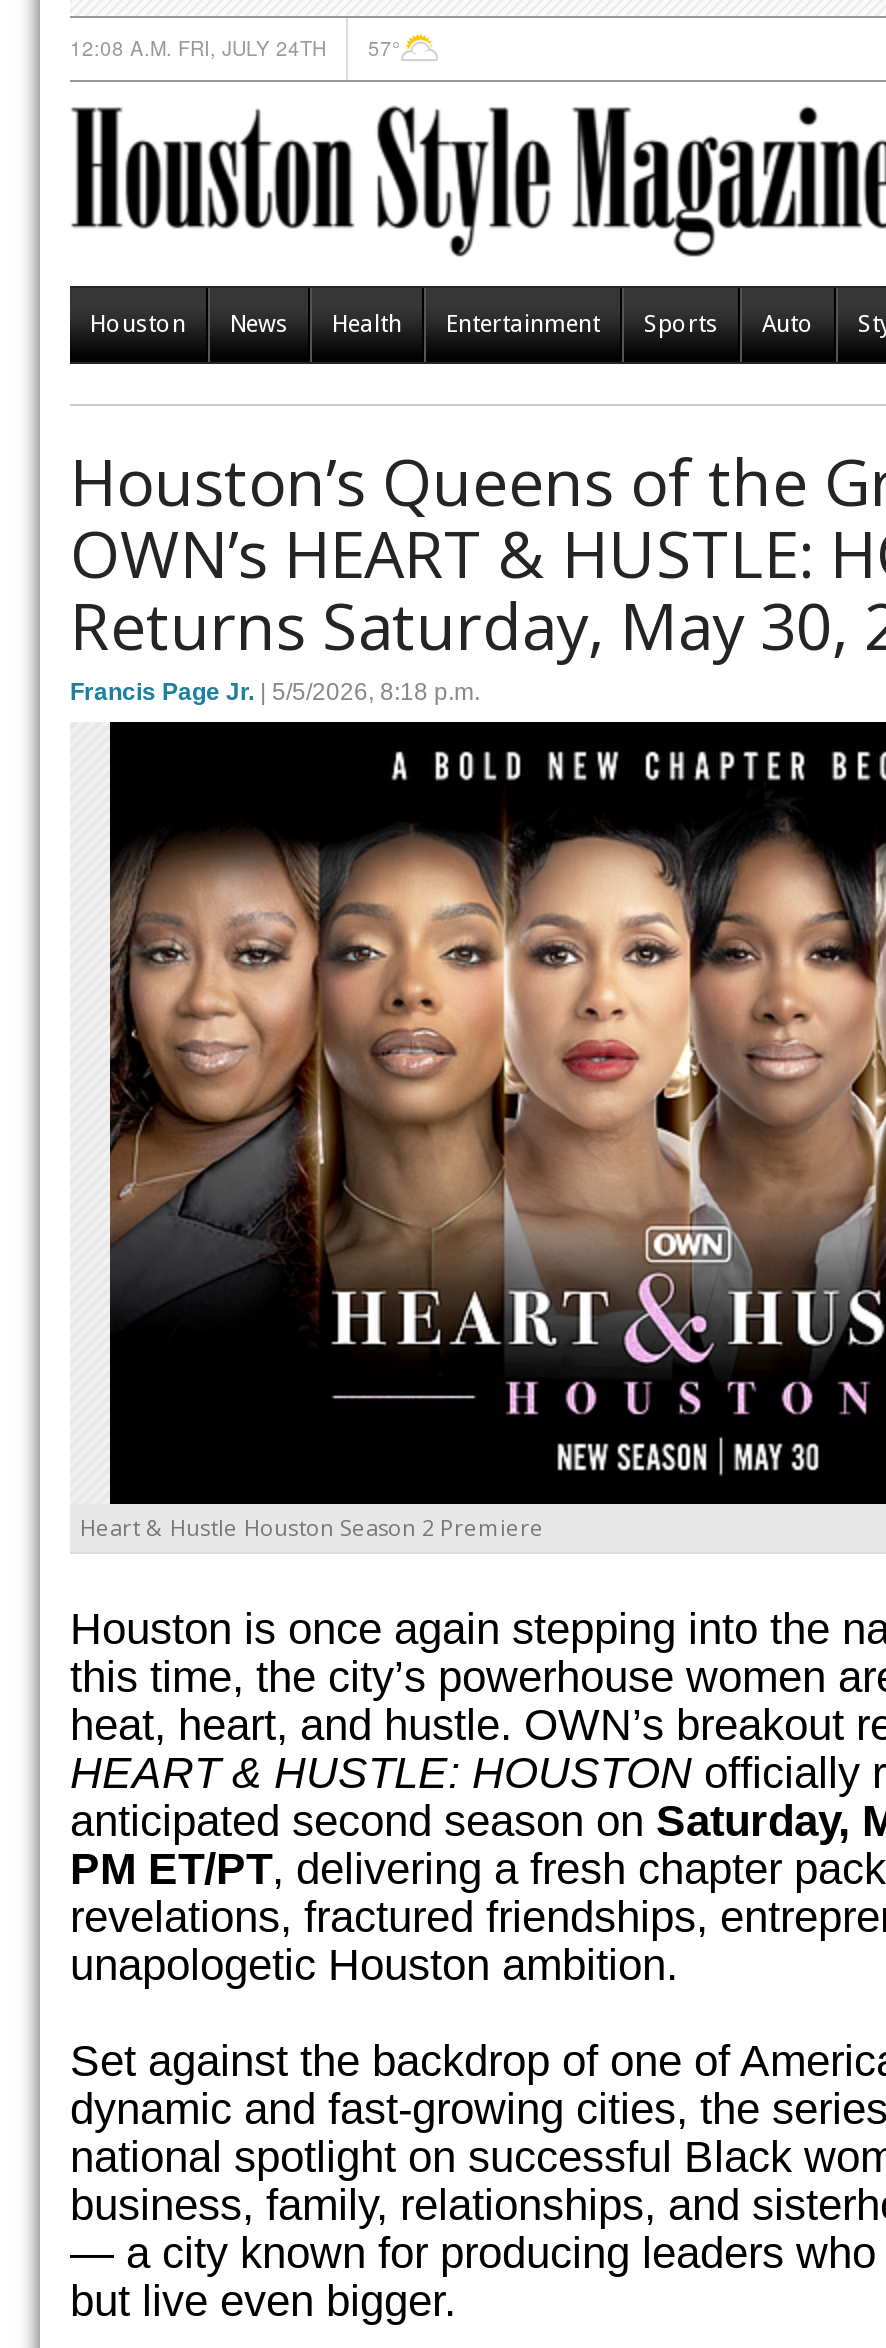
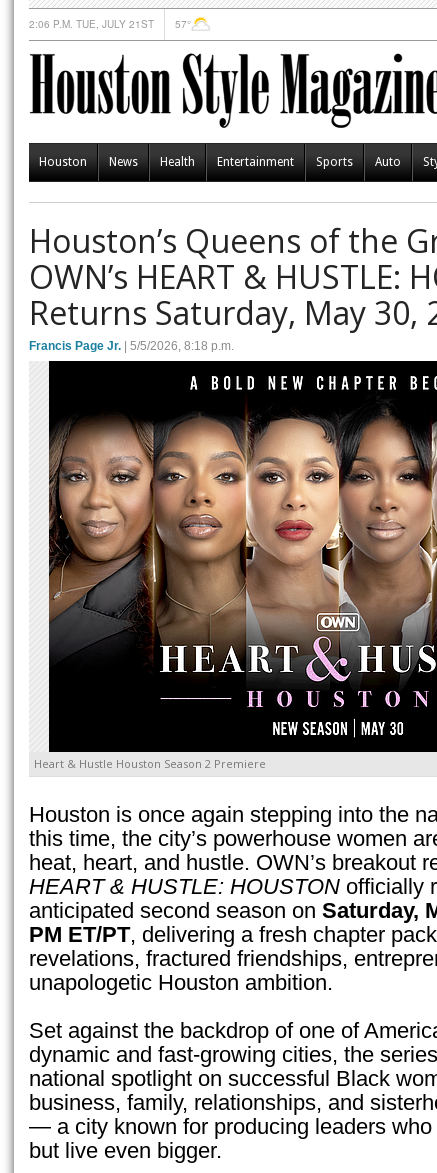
- 12:08 A.M. FRI, JULY 24TH 57°
+ 2:06 P.M. TUE, JULY 21ST 57°
